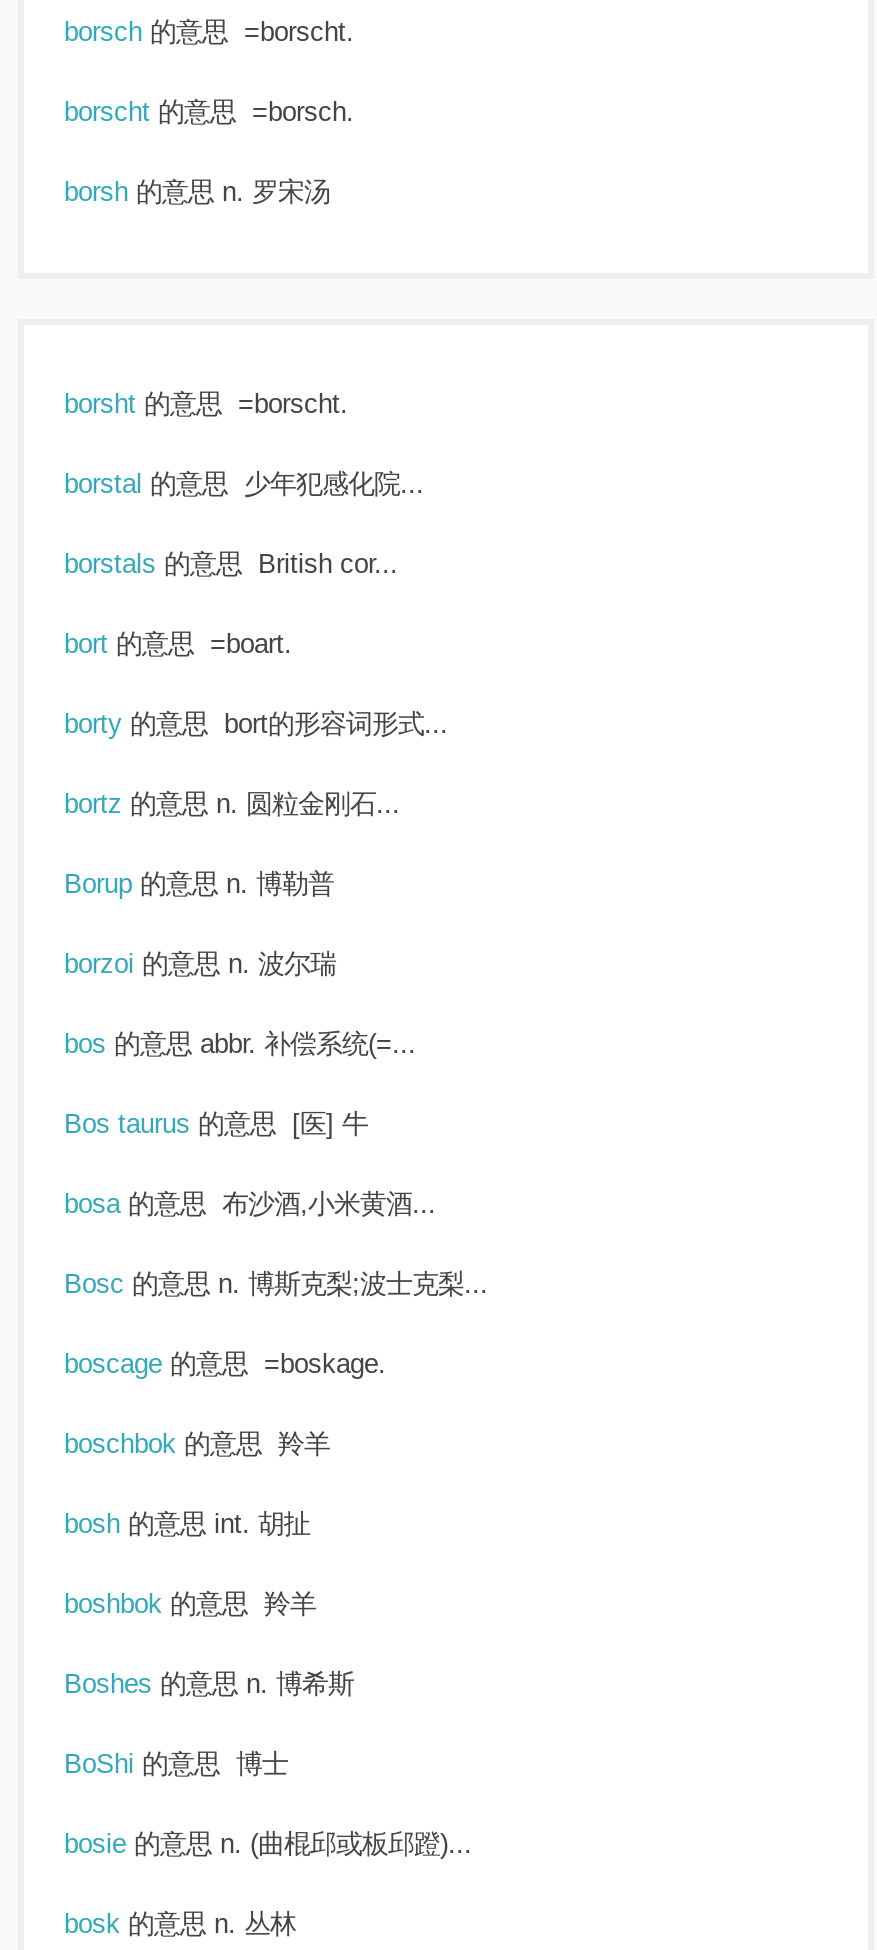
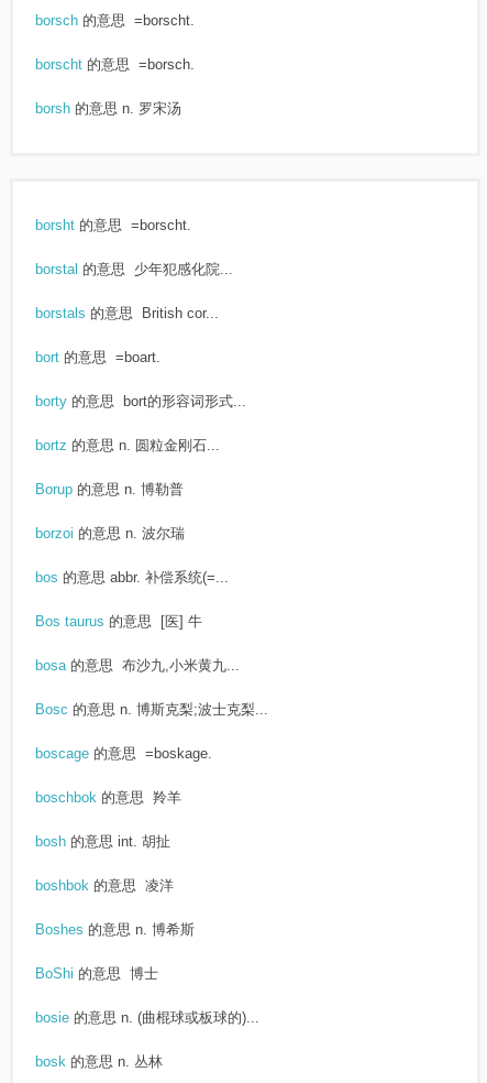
- bosa的意思 布沙酒,小米黄酒...
+ bosa的意思 布沙九,小米黄九...

- boshbok的意思 羚羊
+ boshbok的意思 凌洋

- bosie的意思 n. (曲棍邱或板邱蹬)...
+ bosie的意思 n. (曲棍球或板球的)...
